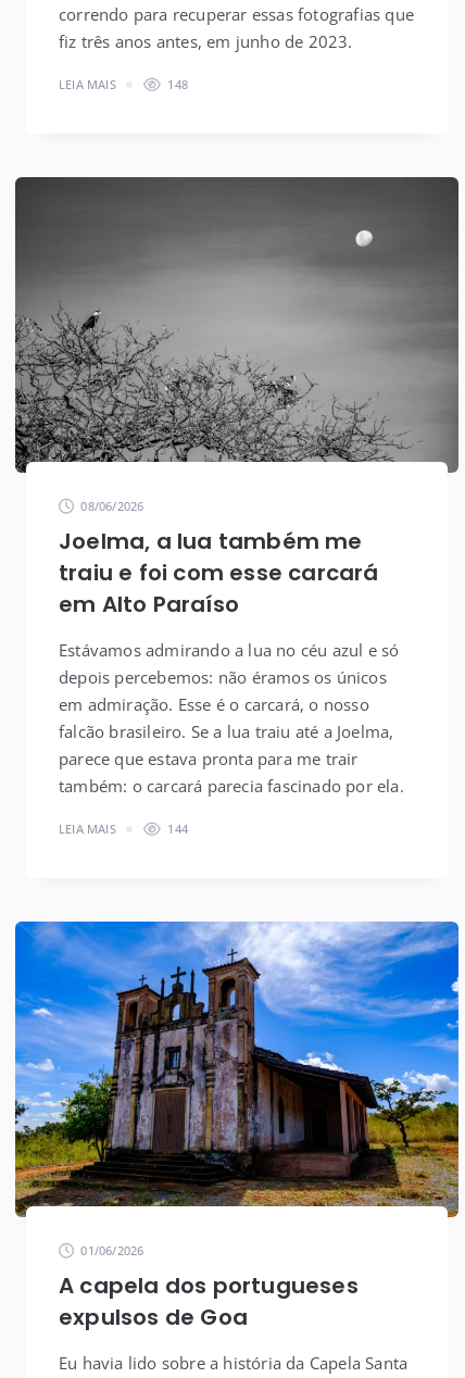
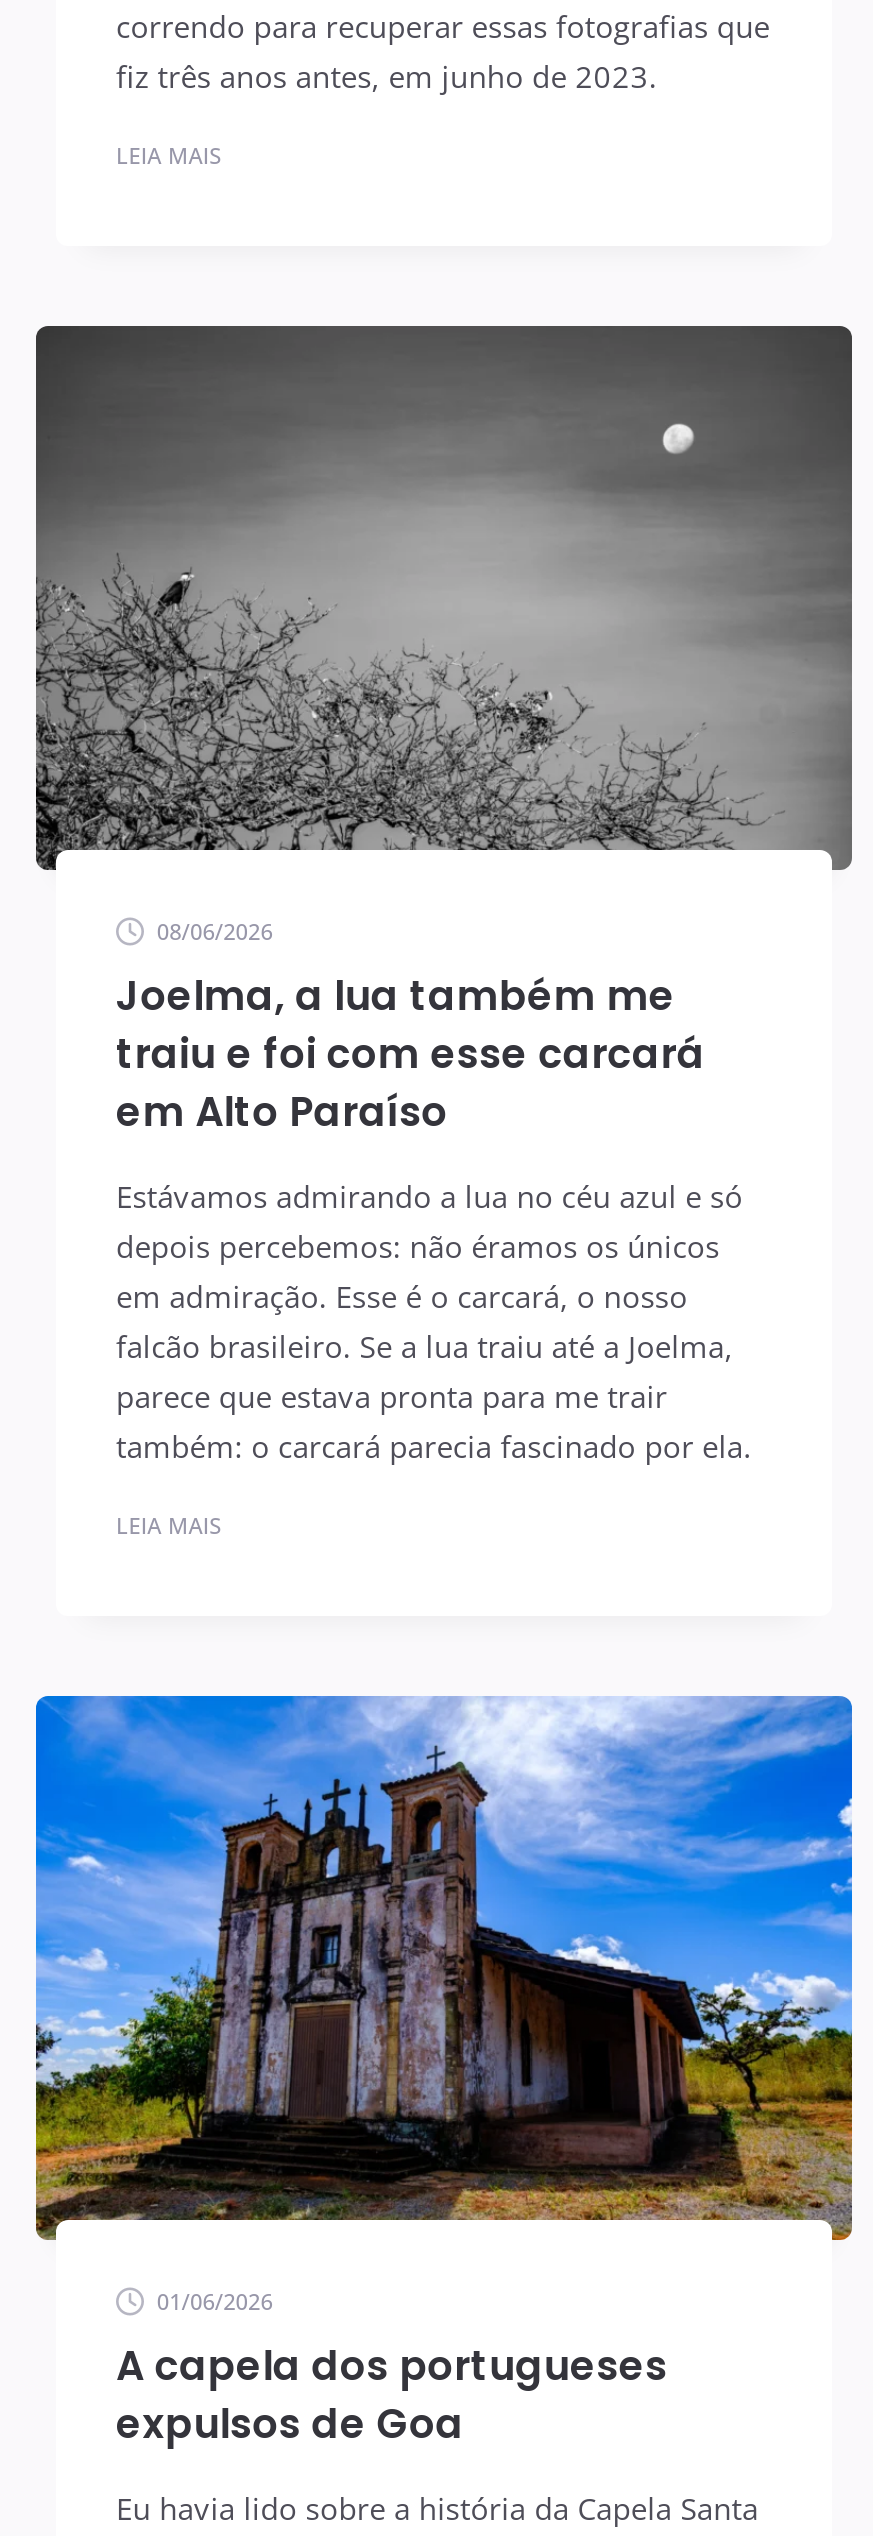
- 148

- 144
